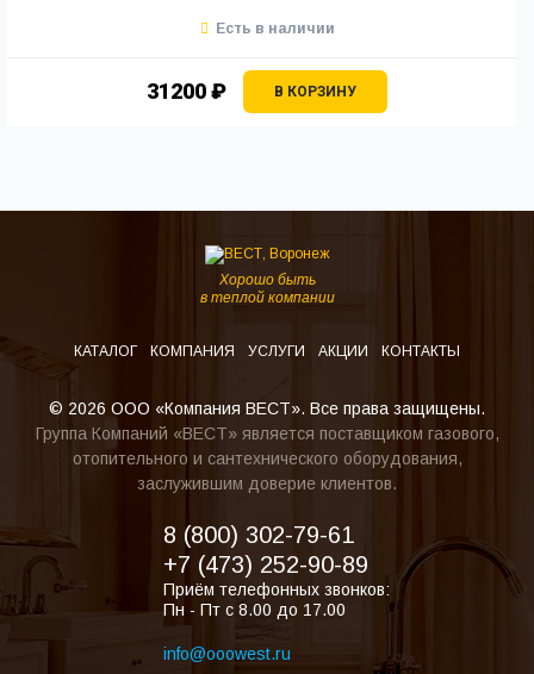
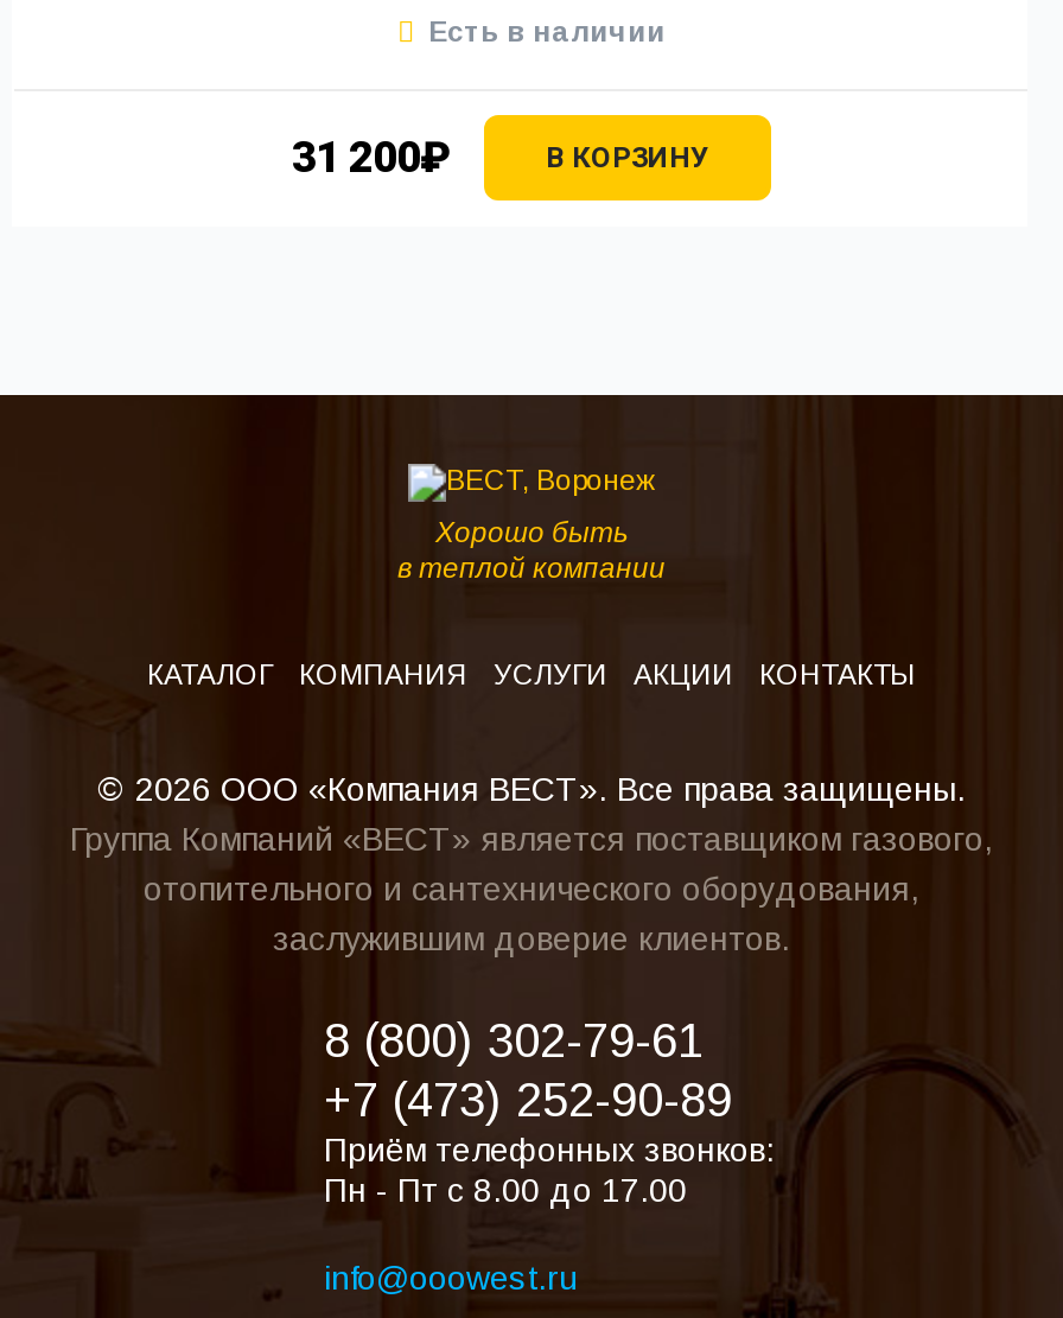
- 31200 ₽
+ 31 200₽
